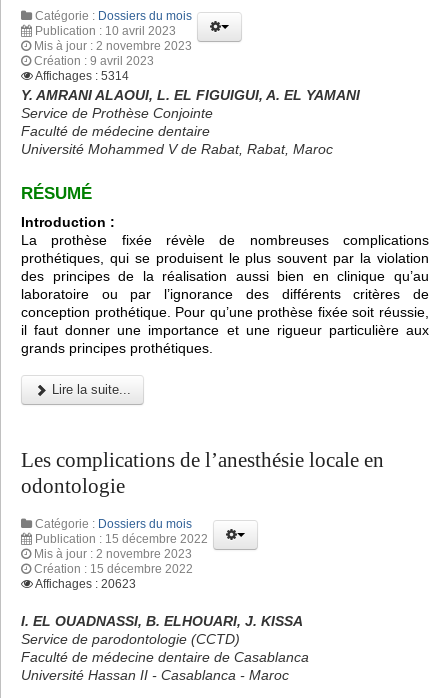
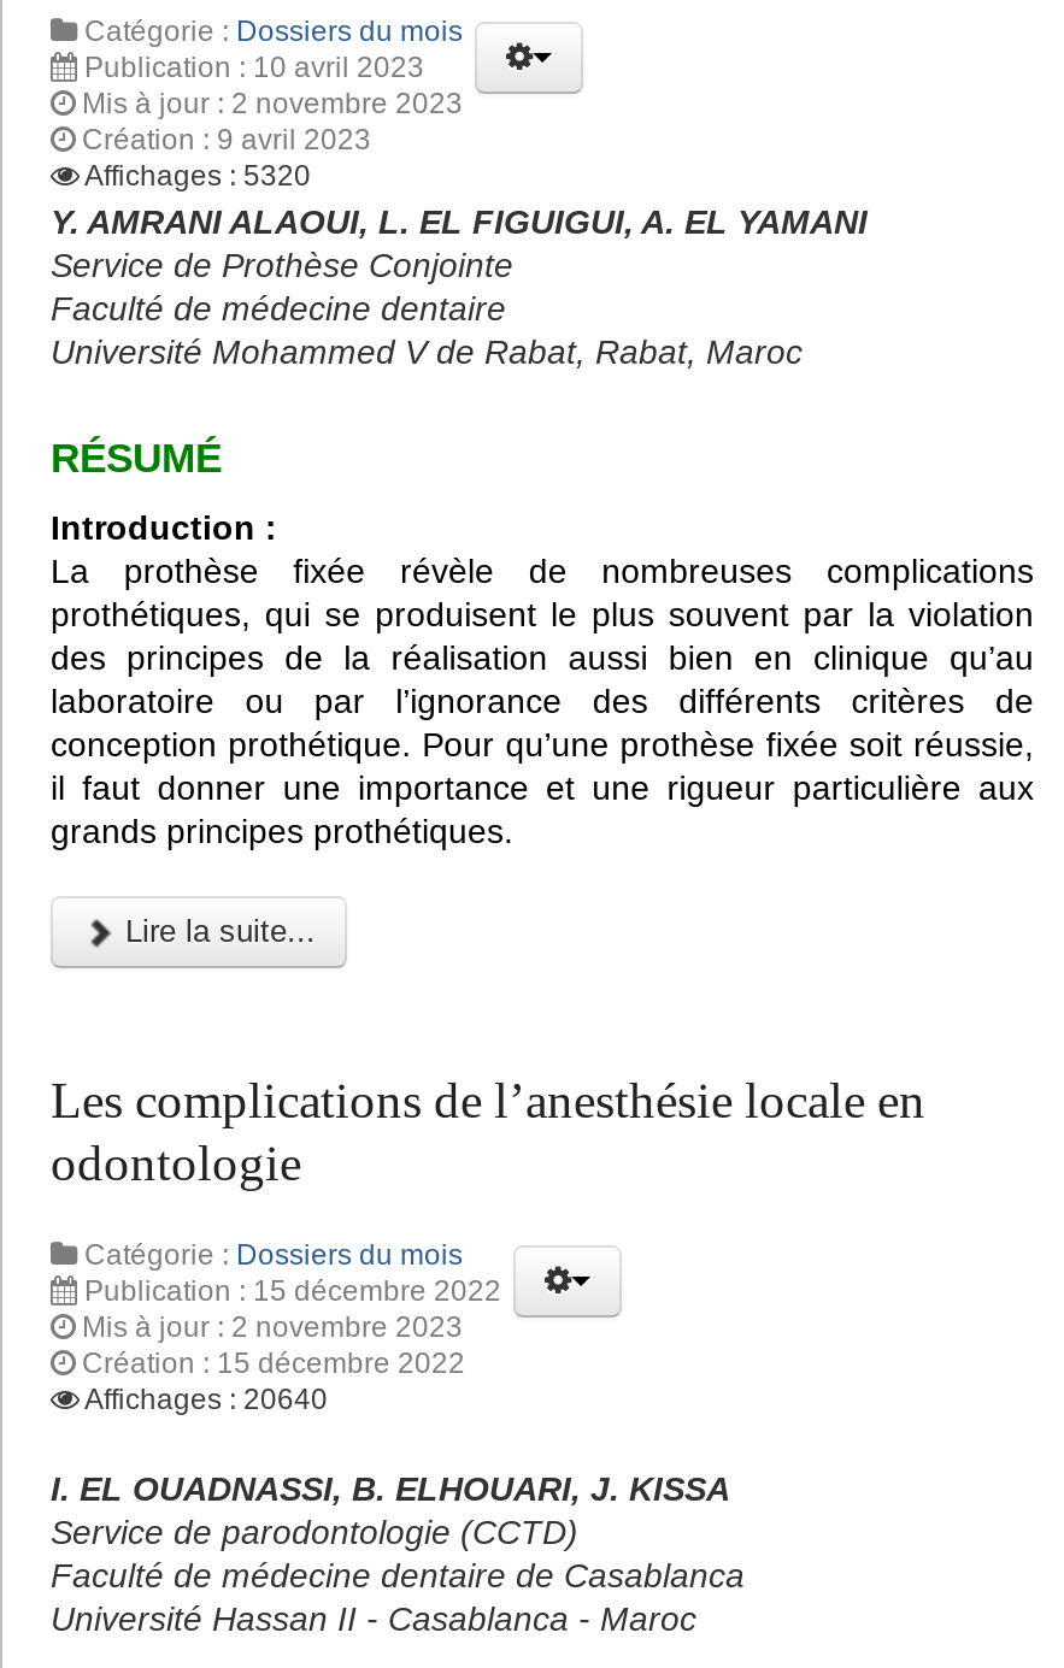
- Affichages : 5314
+ Affichages : 5320

- Affichages : 20623
+ Affichages : 20640
